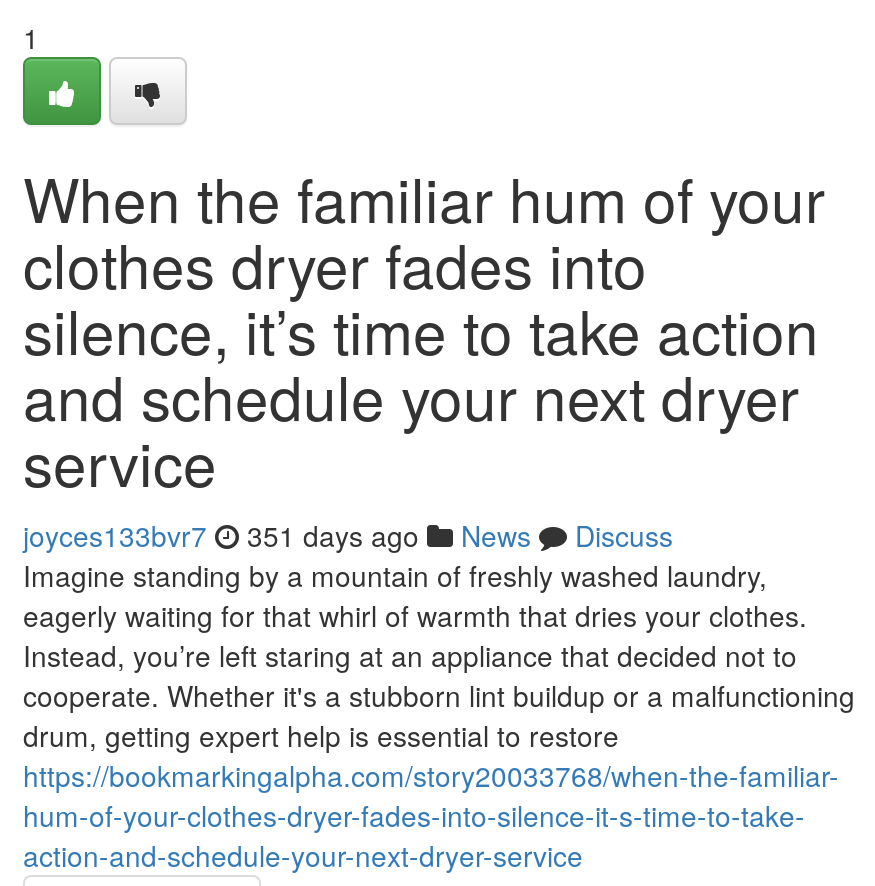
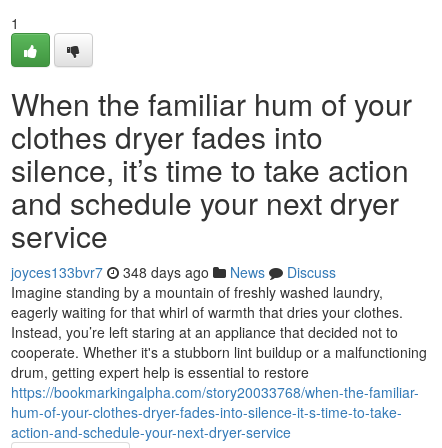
- joyces133bvr7 351 days ago News Discuss
+ joyces133bvr7 348 days ago News Discuss
